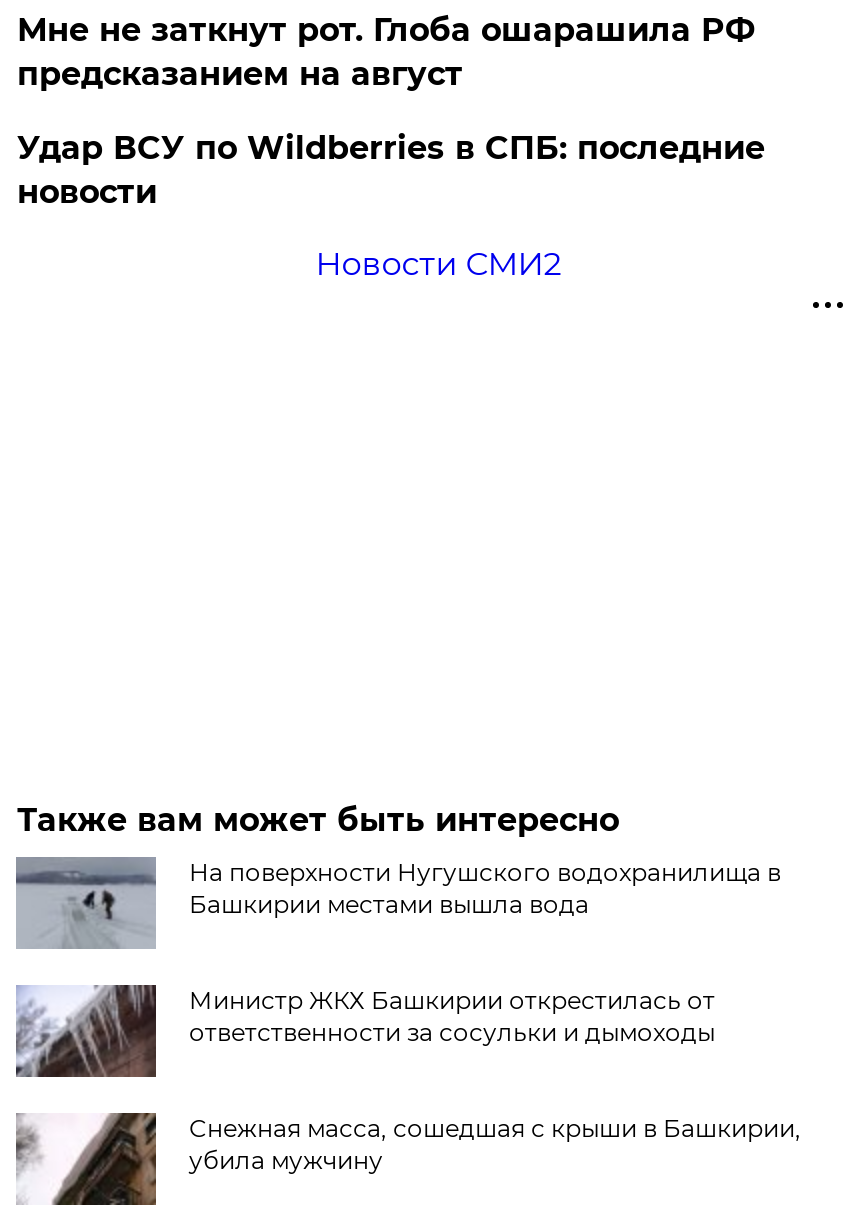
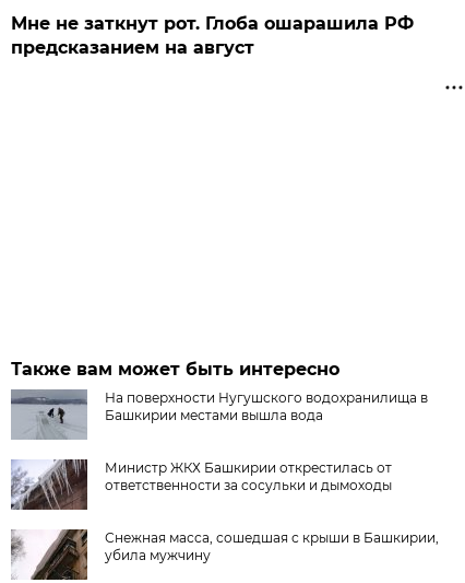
- Удар ВСУ по Wildberries в СПБ: последние
- новости
- Новости СМИ2
